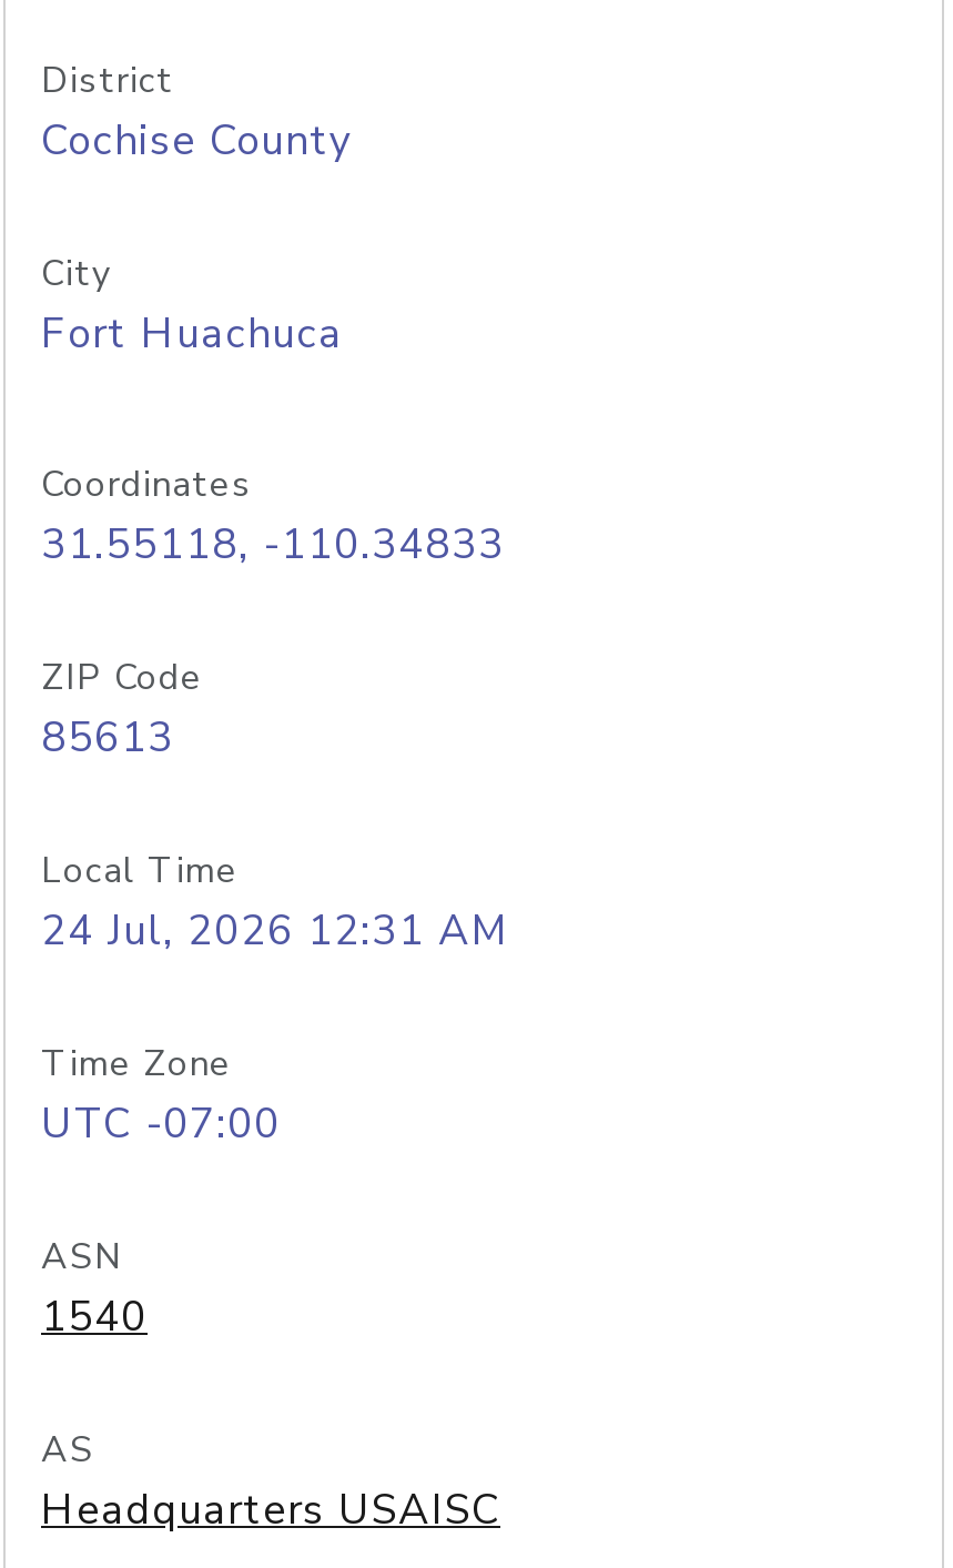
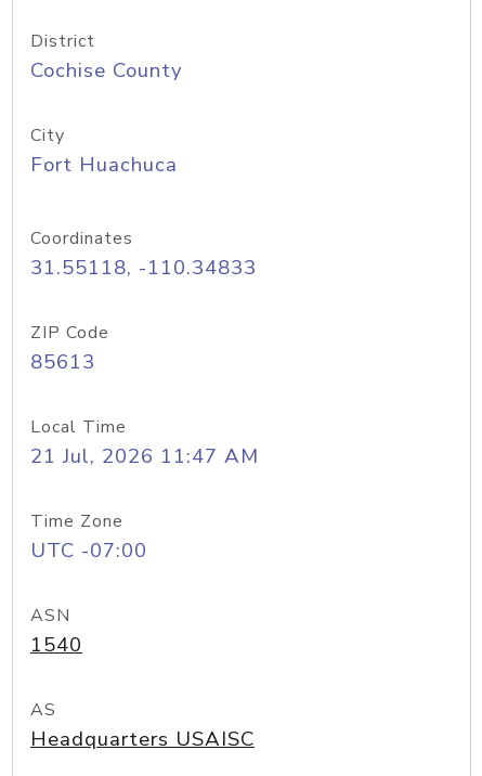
- 24 Jul, 2026 12:31 AM
+ 21 Jul, 2026 11:47 AM
